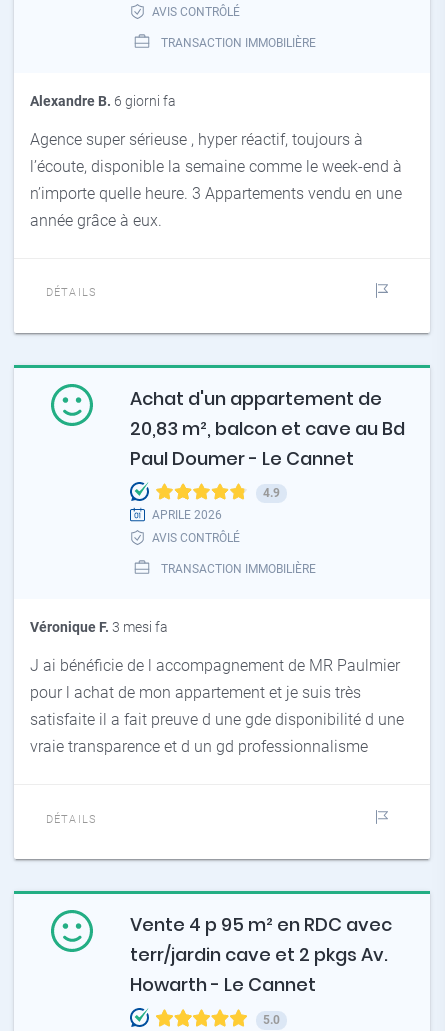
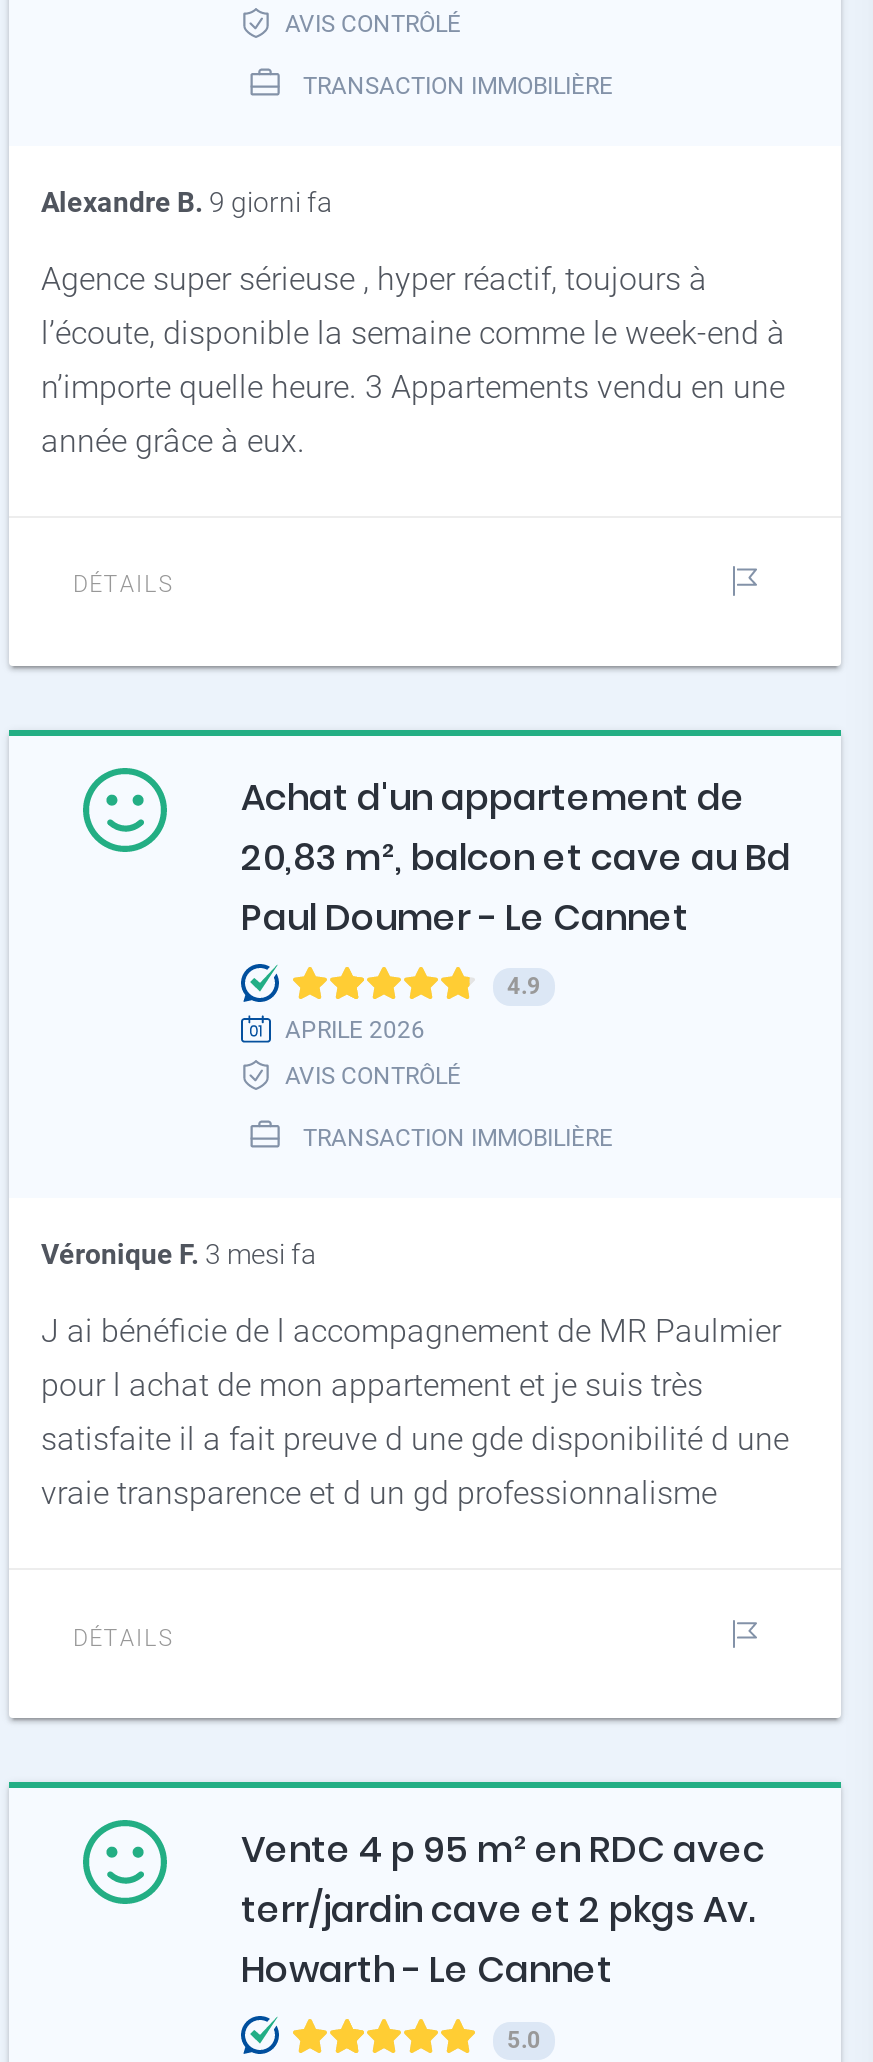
- Alexandre B. 6 giorni fa
+ Alexandre B. 9 giorni fa
